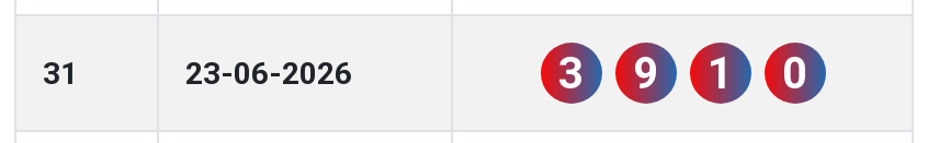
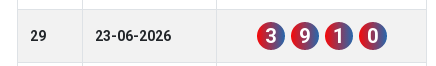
- 31
+ 29
